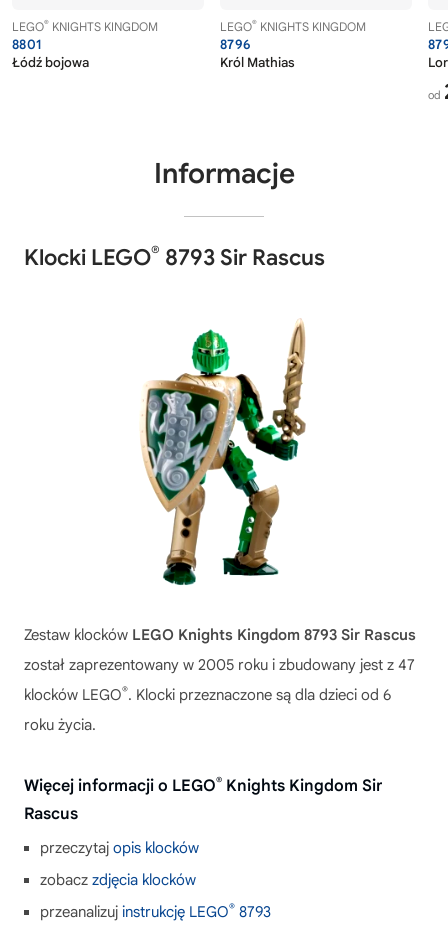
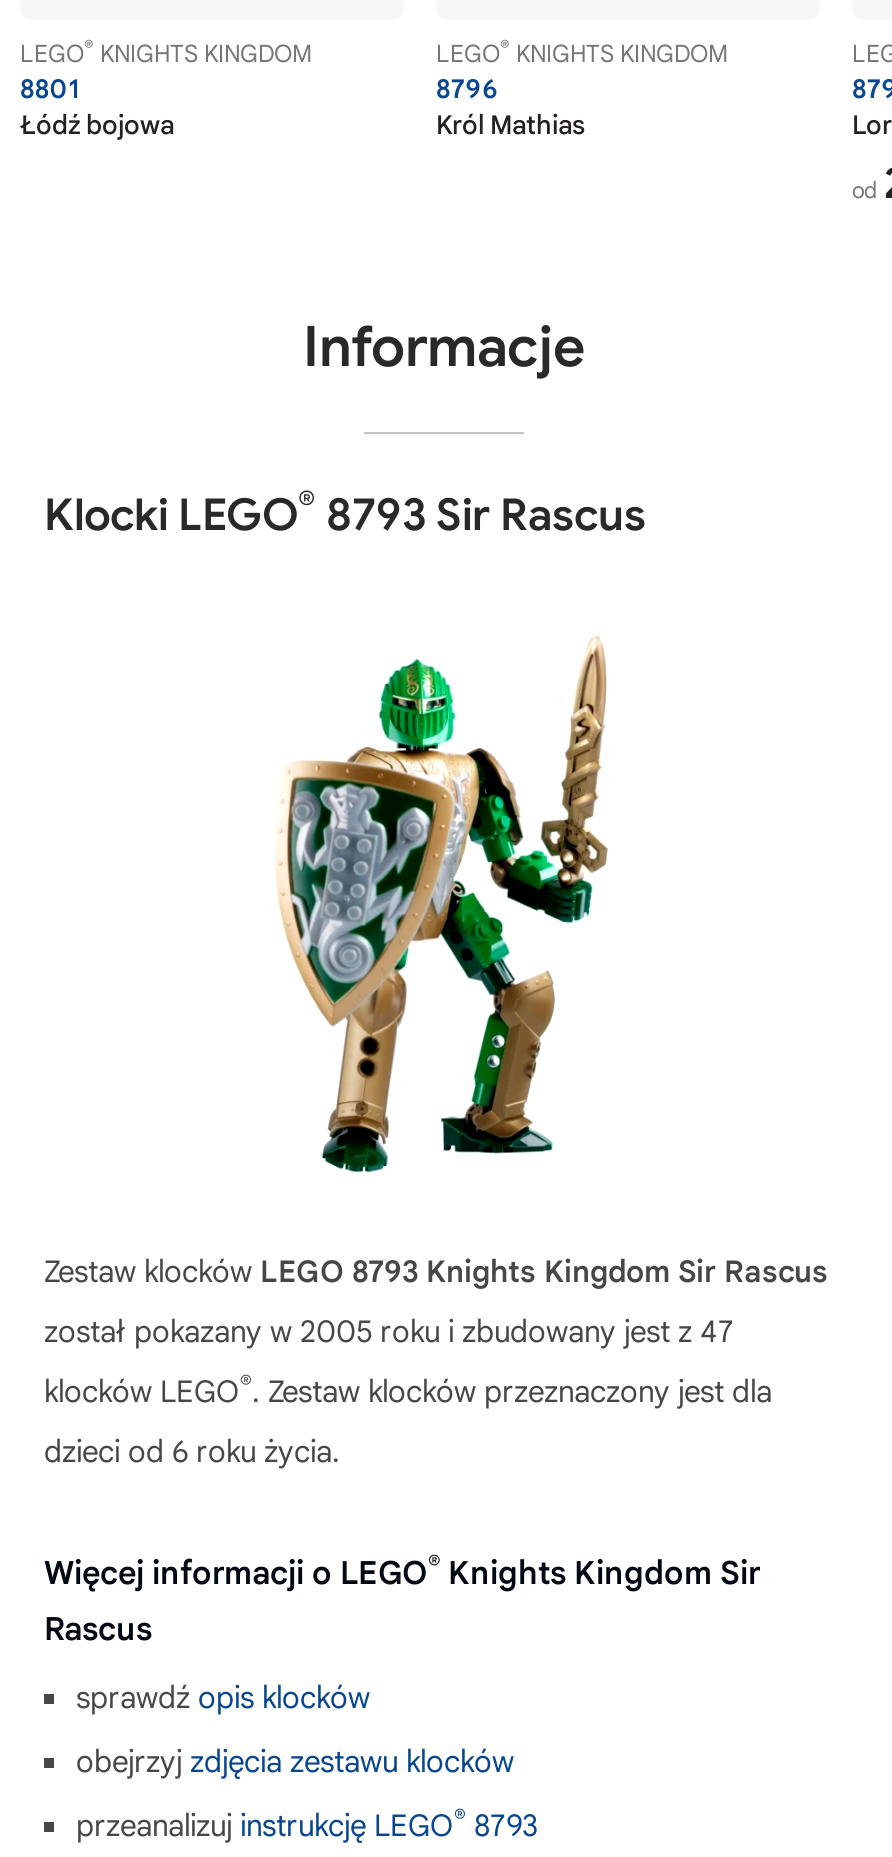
- Zestaw klocków LEGO Knights Kingdom 8793 Sir Rascus
+ Zestaw klocków LEGO 8793 Knights Kingdom Sir Rascus

- został zaprezentowany w 2005 roku i zbudowany jest z 47
+ został pokazany w 2005 roku i zbudowany jest z 47

- klocków LEGO®. Klocki przeznaczone są dla dzieci od 6
+ klocków LEGO®. Zestaw klocków przeznaczony jest dla

- roku życia.
+ dzieci od 6 roku życia.

- przeczytaj opis klocków
+ sprawdź opis klocków

- zobacz zdjęcia klocków
+ obejrzyj zdjęcia zestawu klocków
